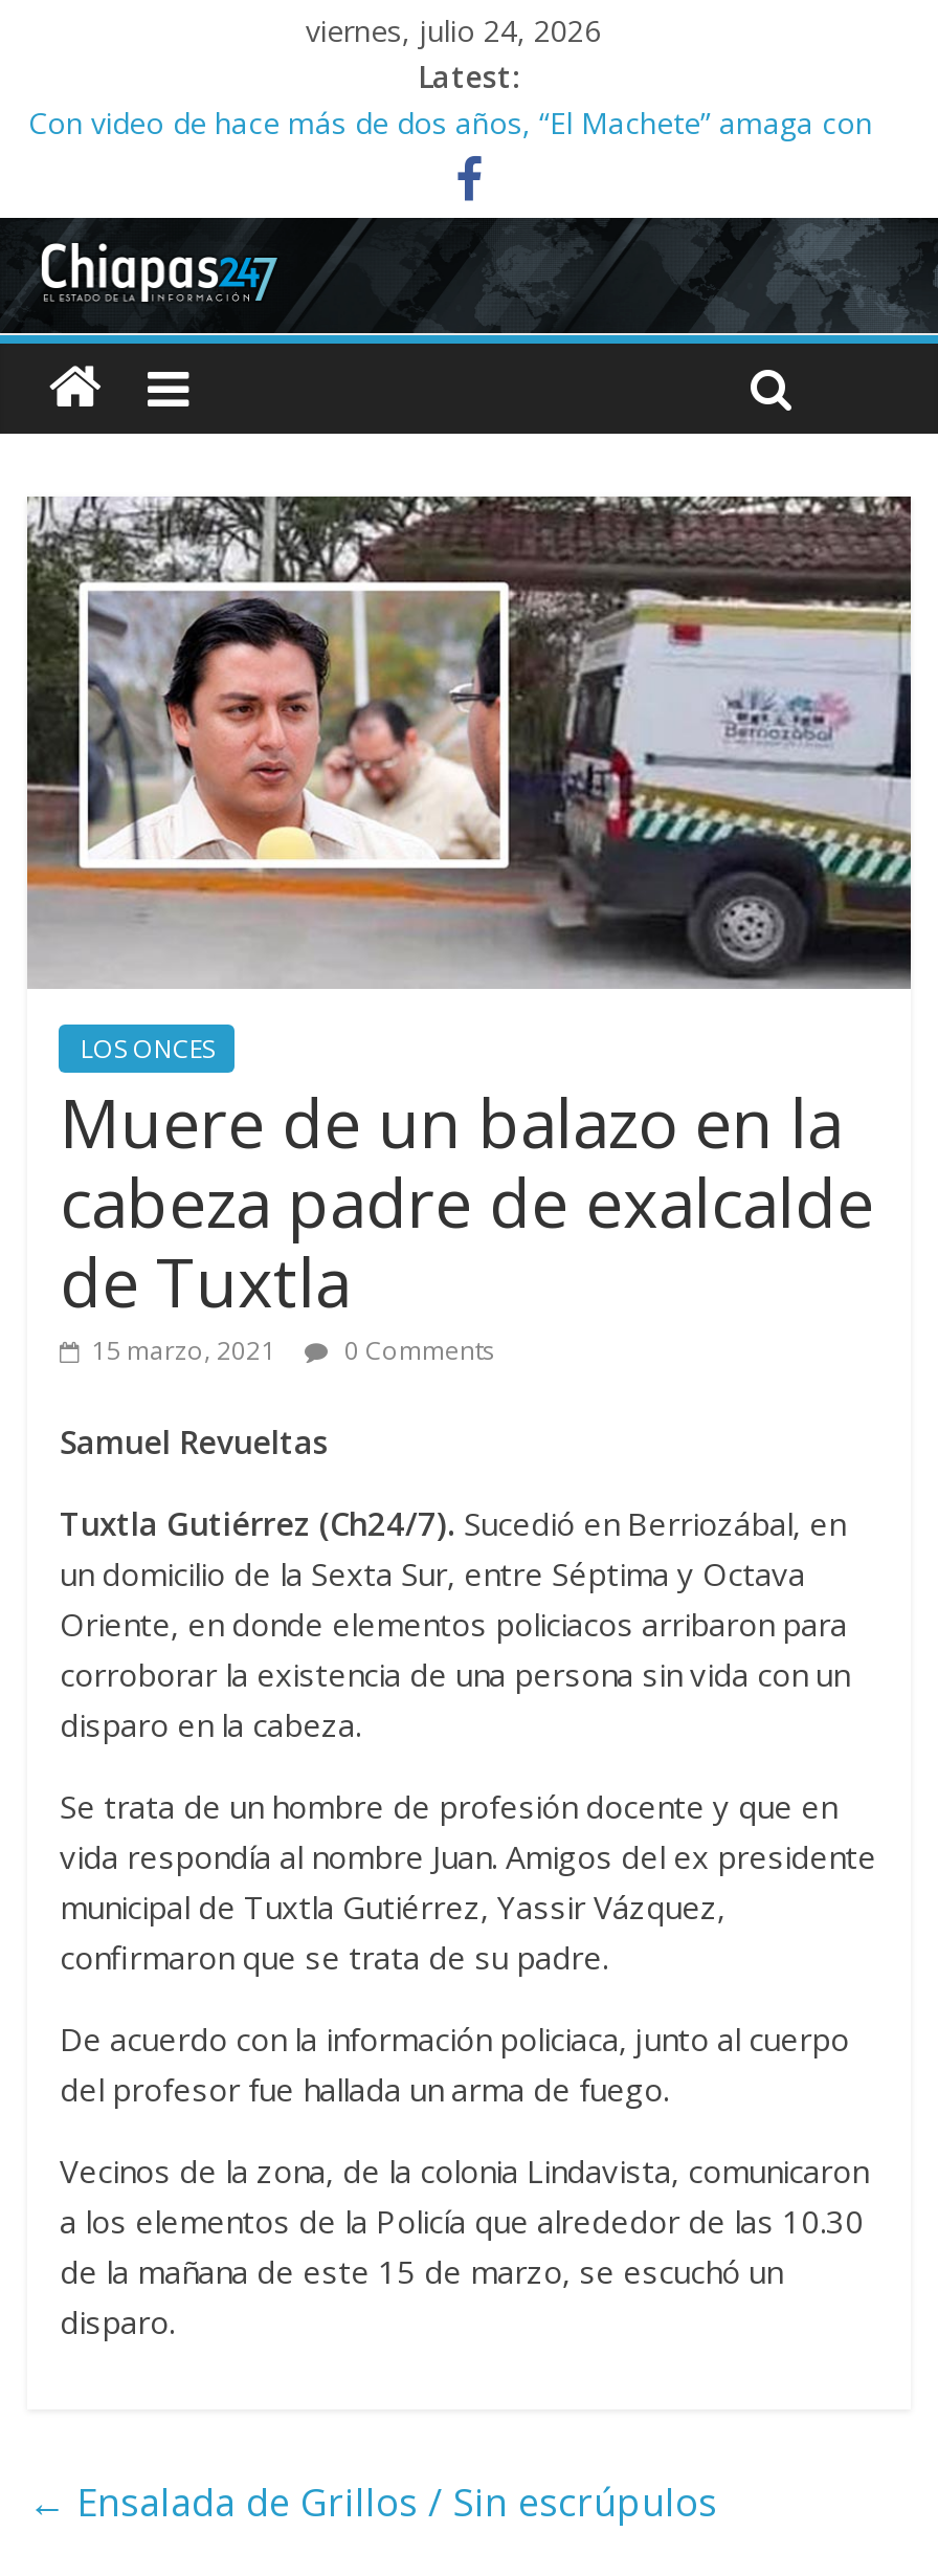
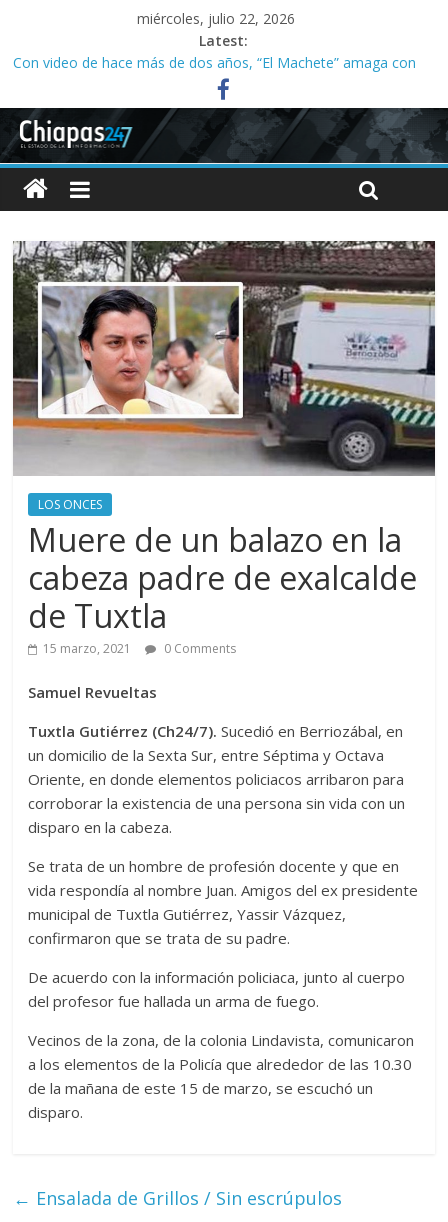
- viernes, julio 24, 2026
+ miércoles, julio 22, 2026
